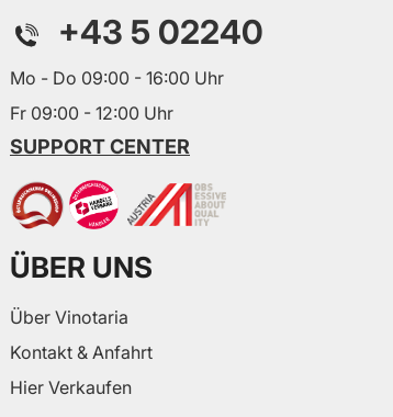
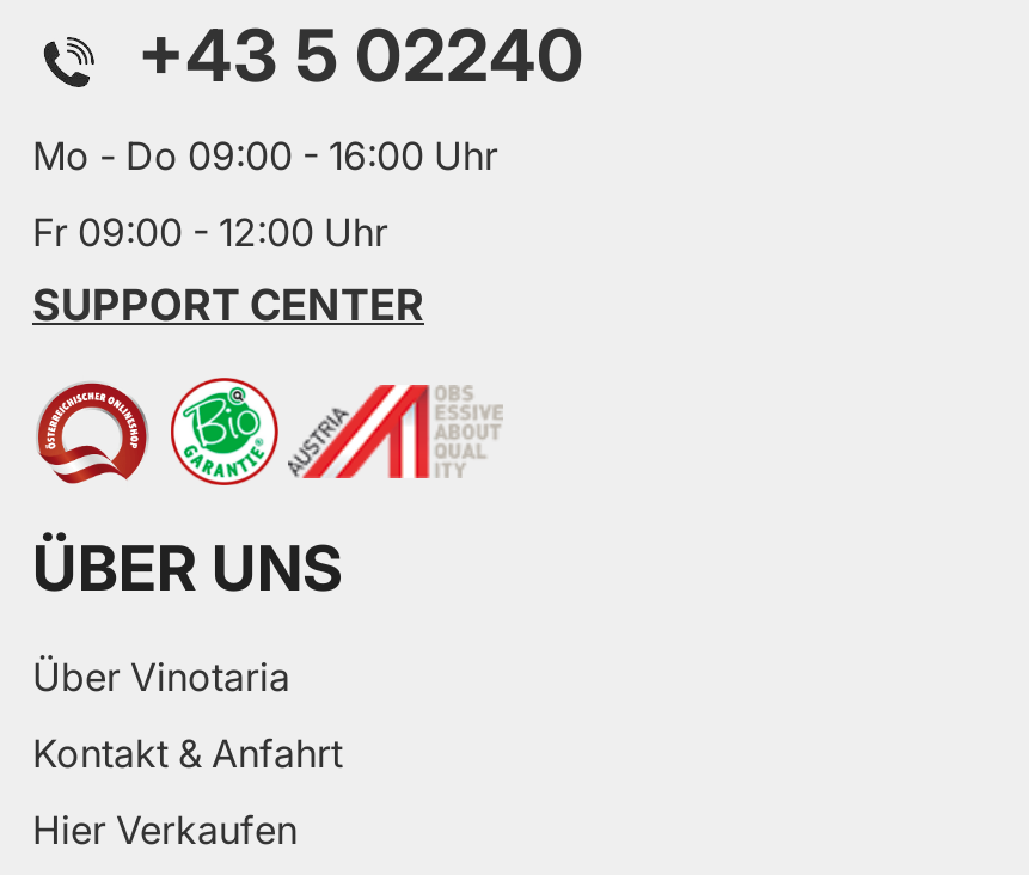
- [image]
+ [image]
